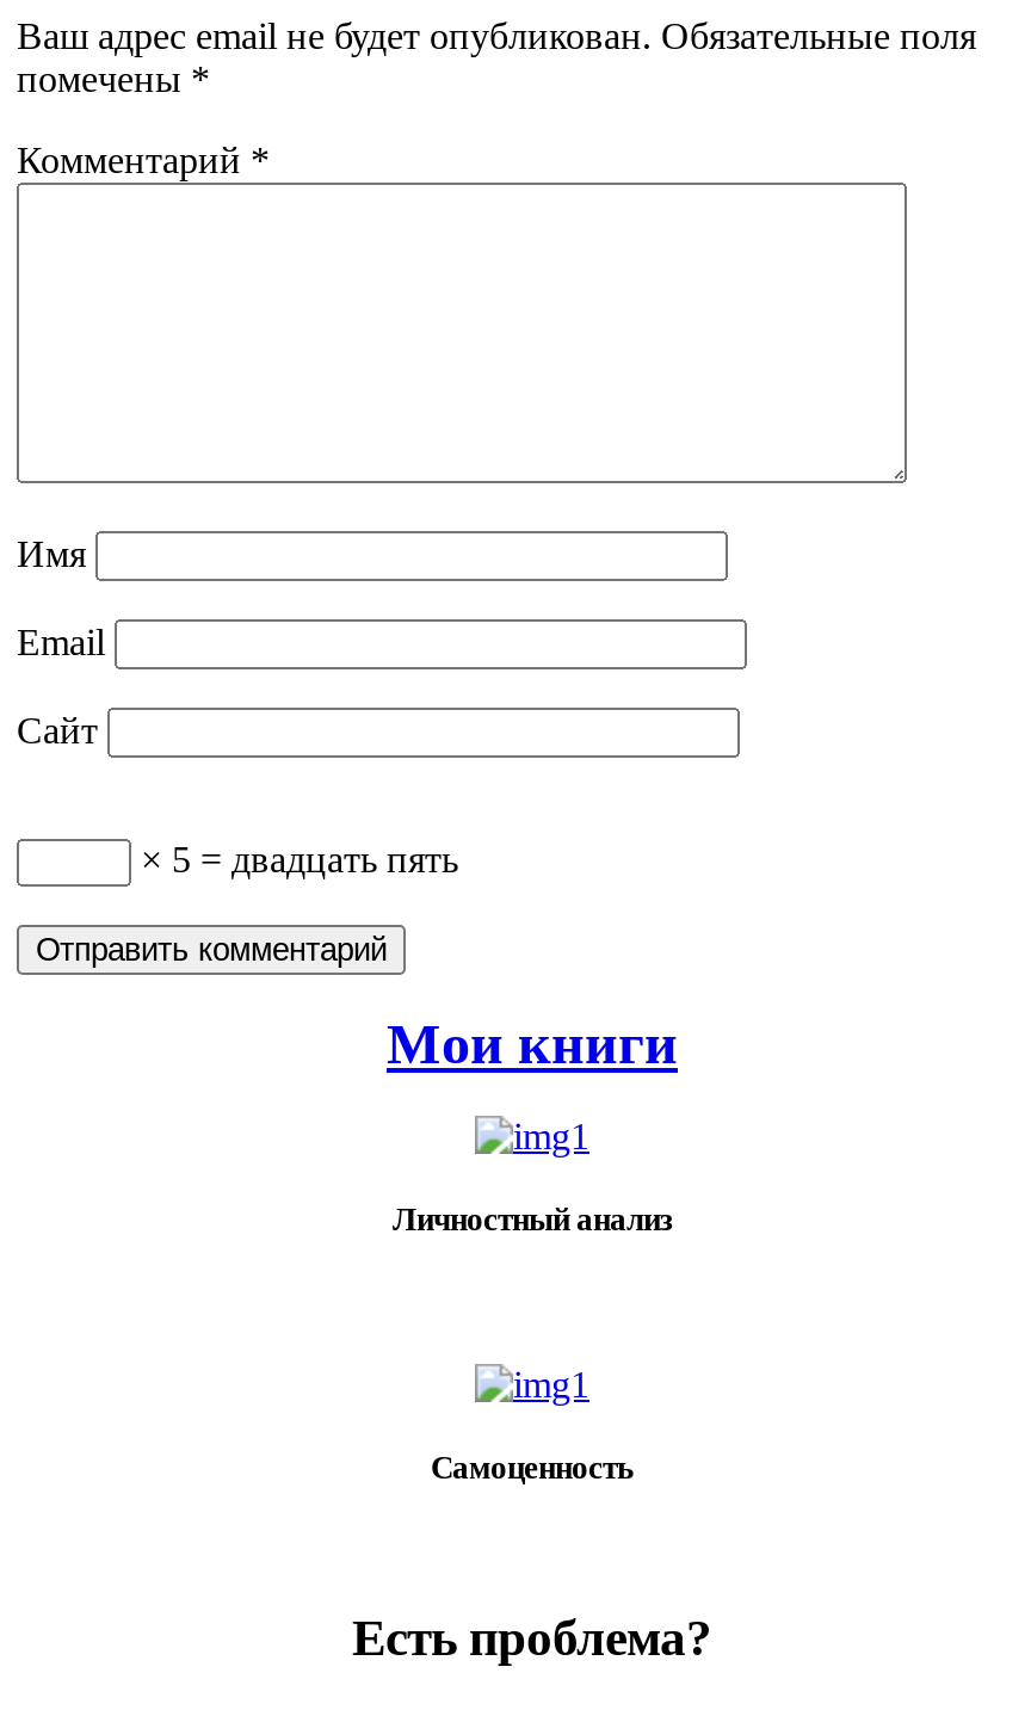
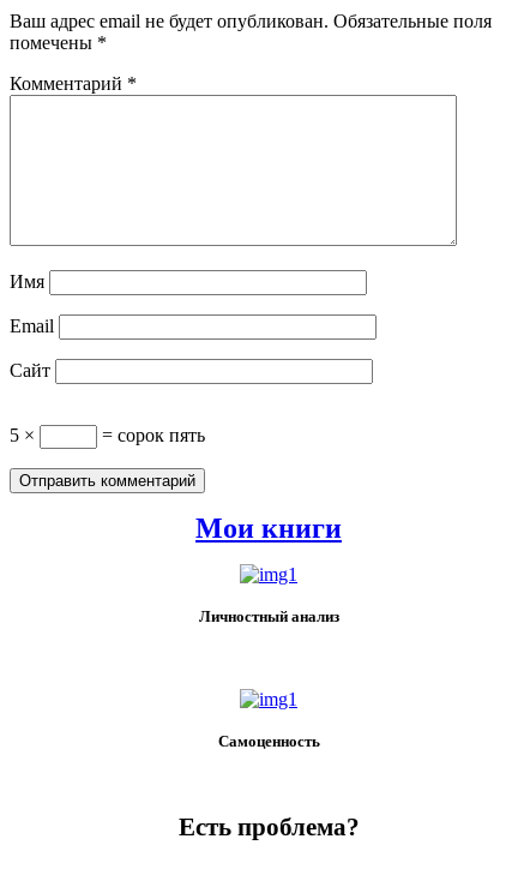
- × 5 = двадцать пять
+ 5 ×
+ = сорок пять
